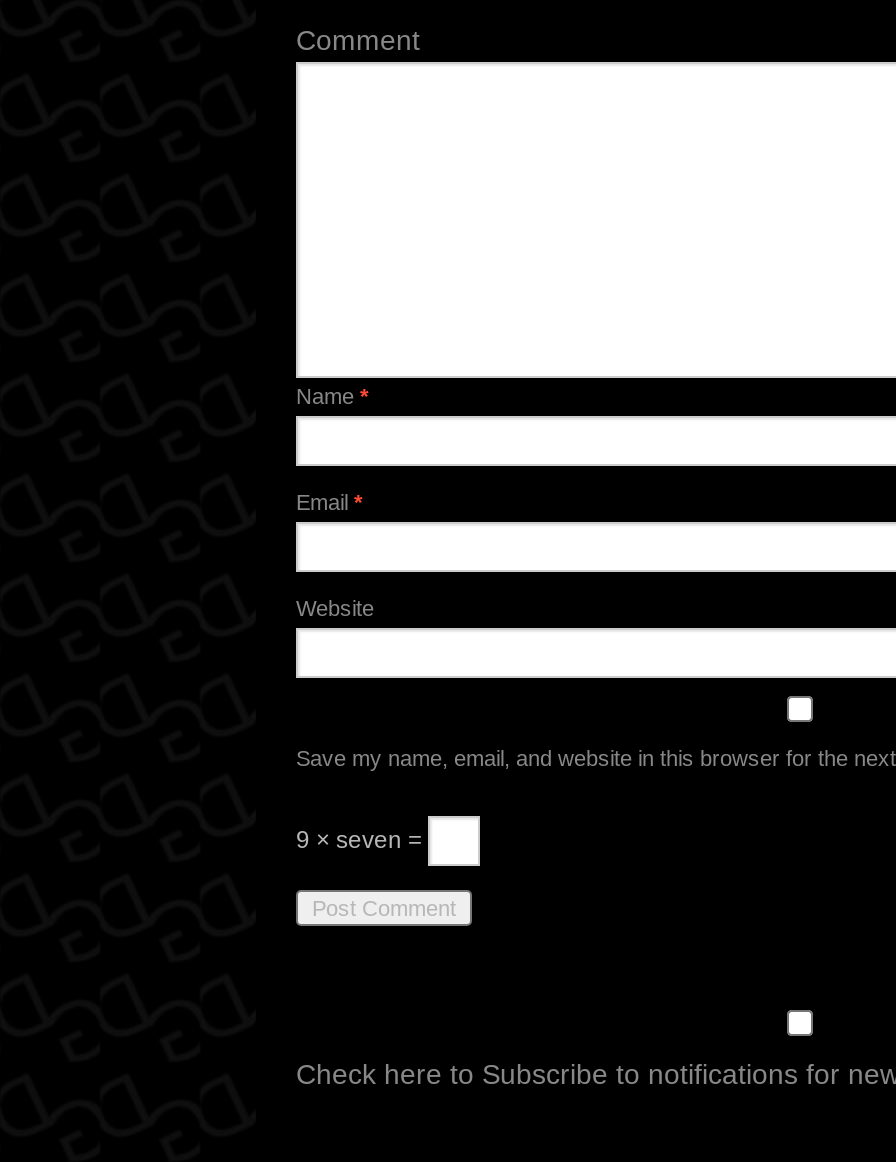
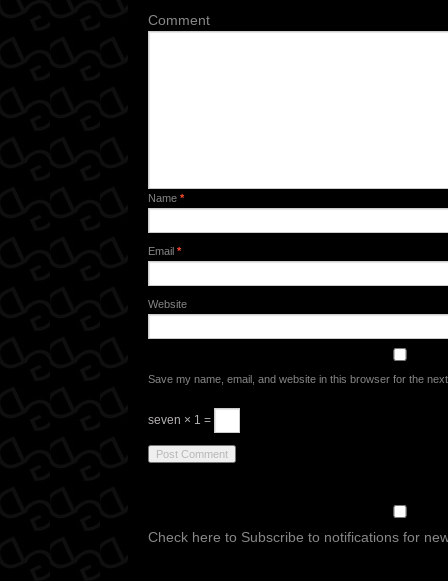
- 9 × seven =
+ seven × 1 =
